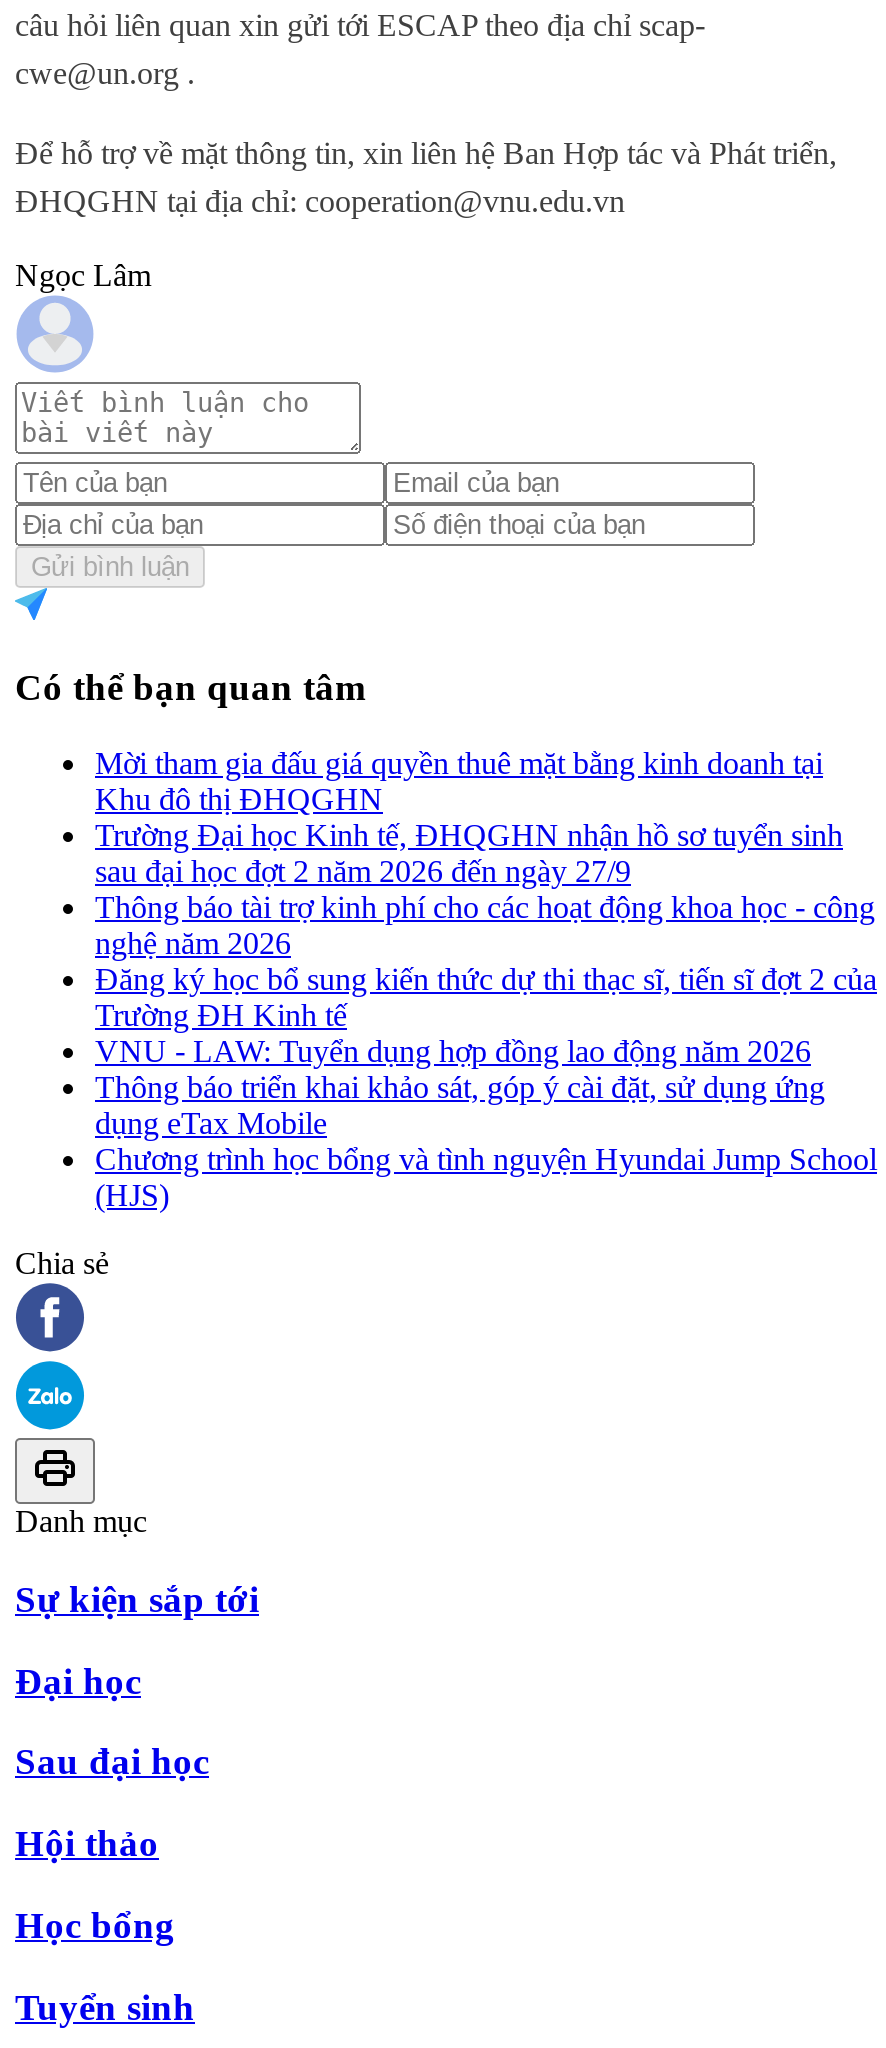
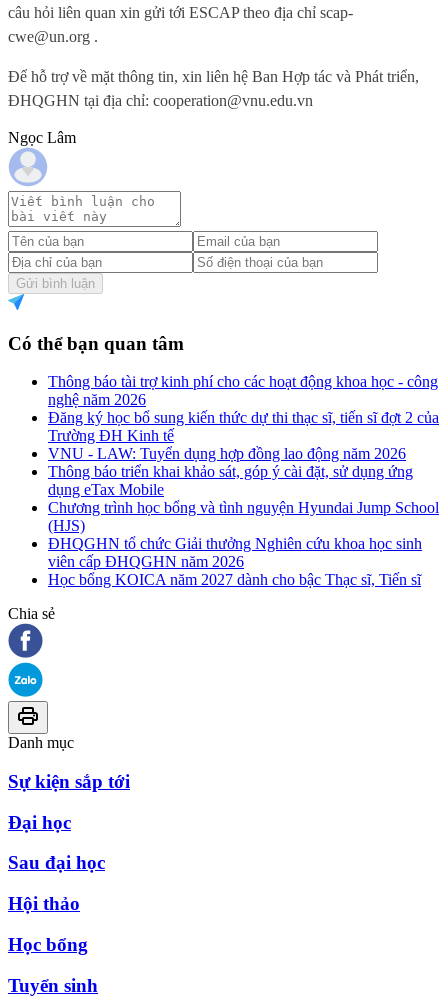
- Mời tham gia đấu giá quyền thuê mặt bằng kinh doanh tại
- Khu đô thị ĐHQGHN
- Trường Đại học Kinh tế, ĐHQGHN nhận hồ sơ tuyển sinh
- sau đại học đợt 2 năm 2026 đến ngày 27/9

moved up: Thông báo tài trợ kinh phí cho các hoạt động khoa học - công | nghệ năm 2026 | Đăng ký học bổ sung kiến thức dự thi thạc sĩ, tiến sĩ đợt 2 của | ... | Chương trình học bổng và tình nguyện Hyundai Jump School | (HJS)

+ ĐHQGHN tổ chức Giải thưởng Nghiên cứu khoa học sinh
+ viên cấp ĐHQGHN năm 2026
+ Học bổng KOICA năm 2027 dành cho bậc Thạc sĩ, Tiến sĩ
